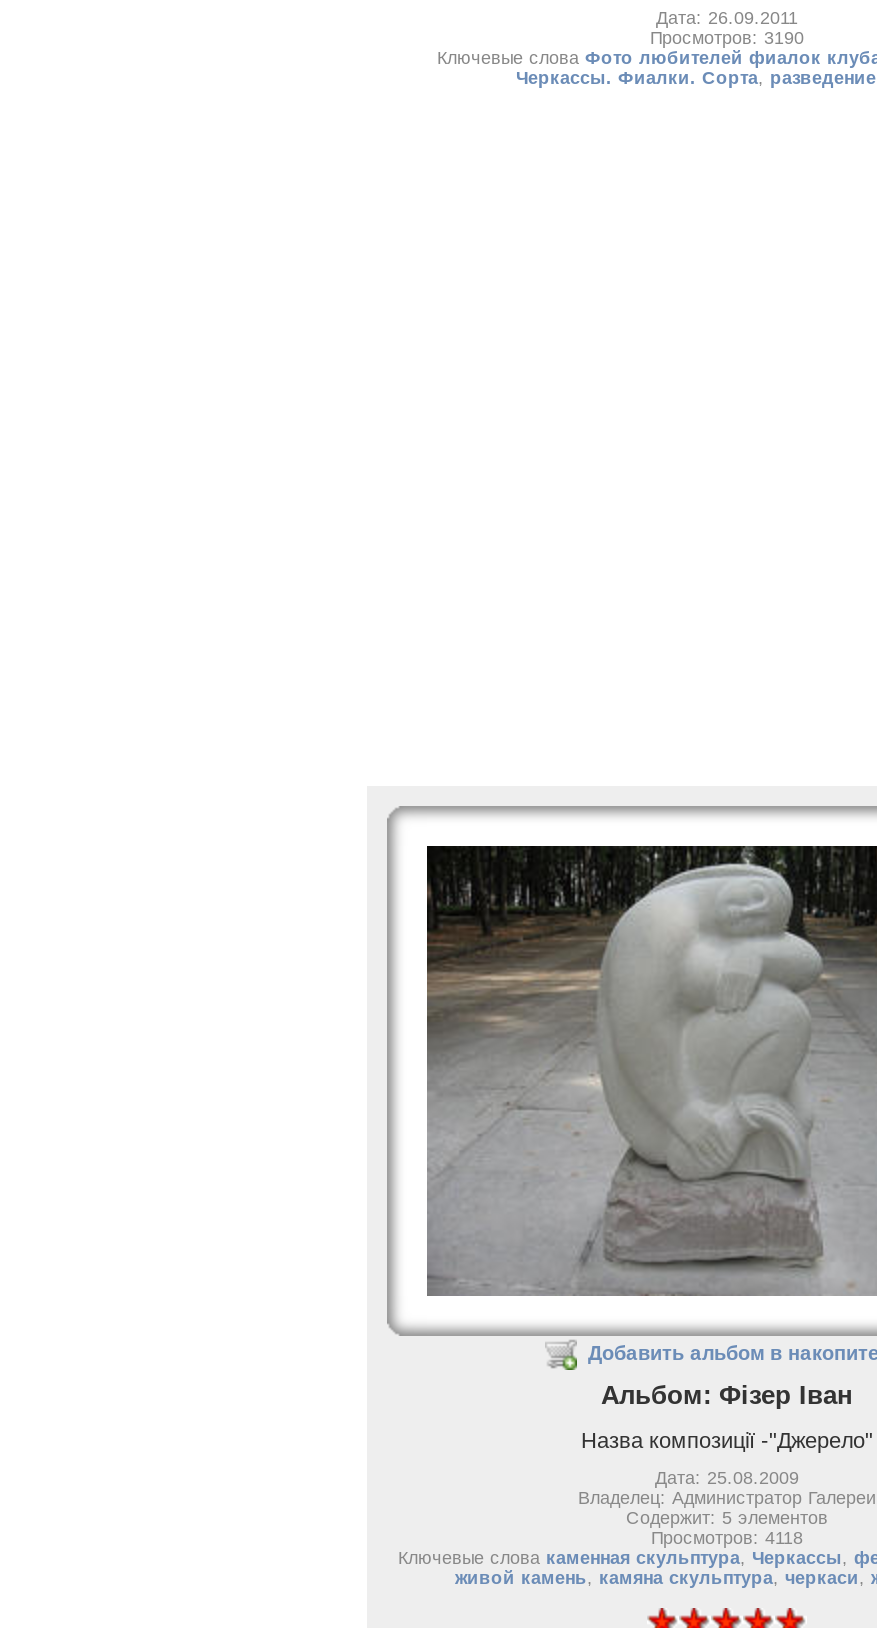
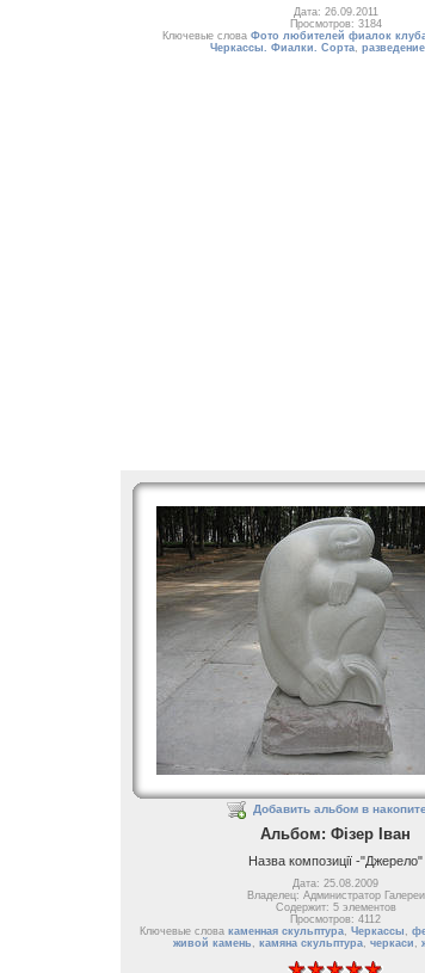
- Просмотров: 3190
+ Просмотров: 3184

- Просмотров: 4118
+ Просмотров: 4112
